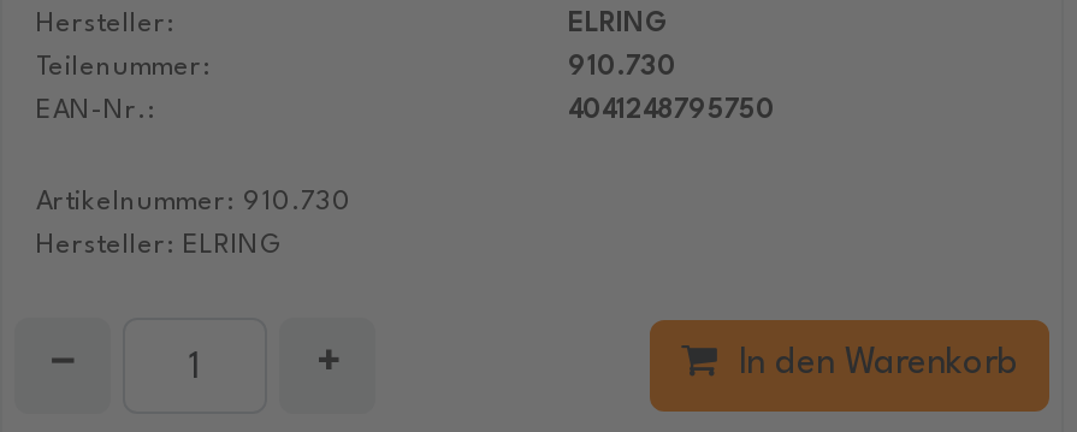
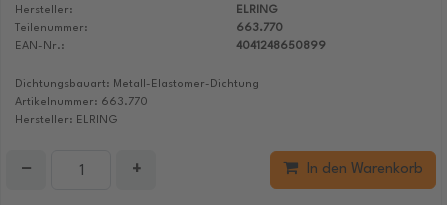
- 910.730
+ 663.770

- 4041248795750
- Artikelnummer: 910.730
+ 4041248650899
+ Dichtungsbauart: Metall-Elastomer-Dichtung
+ Artikelnummer: 663.770
